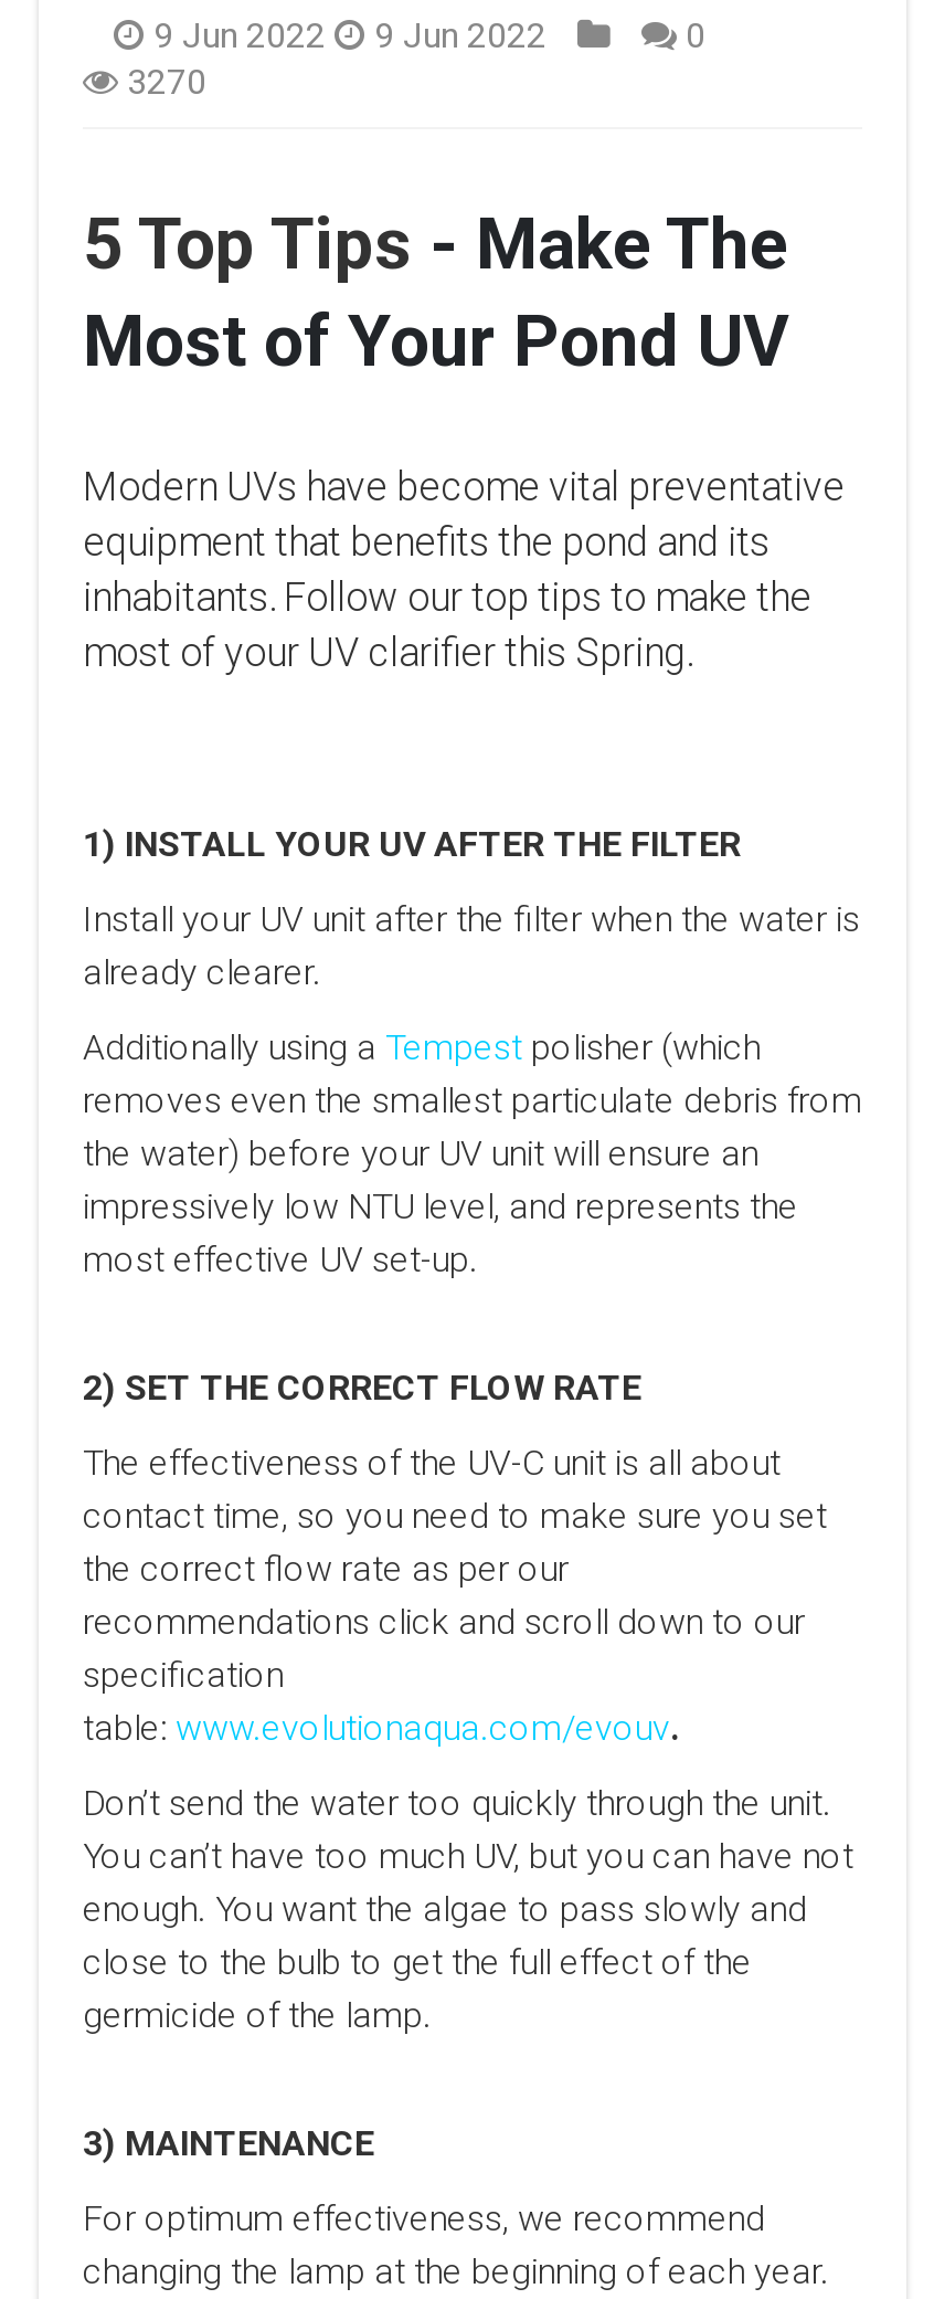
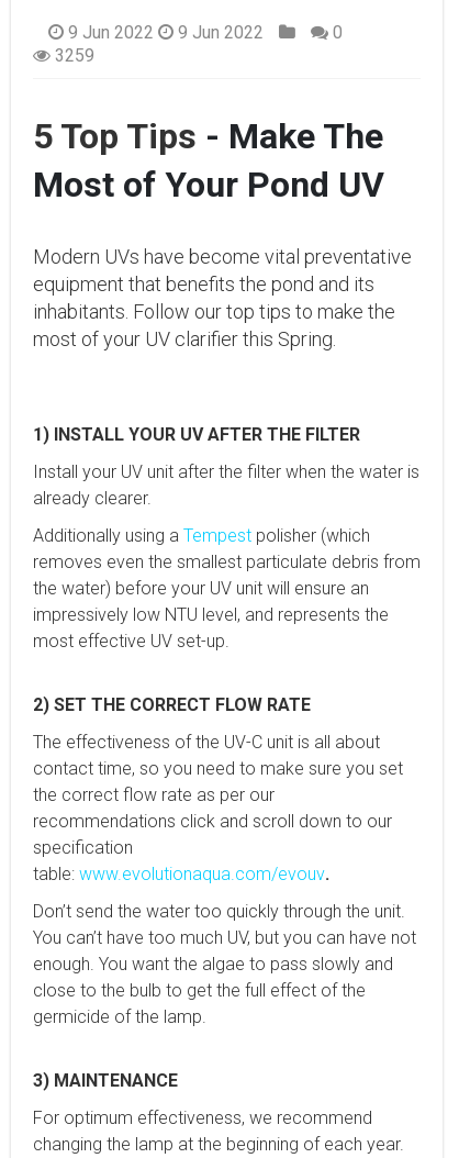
- 3270
+ 3259
